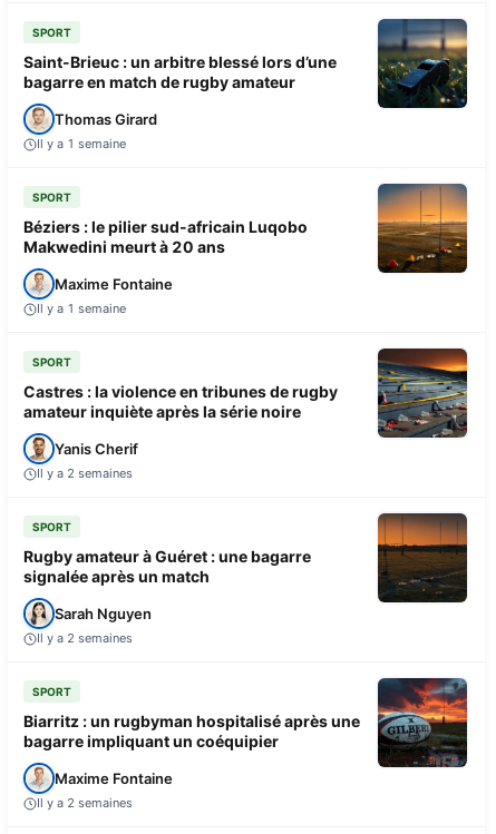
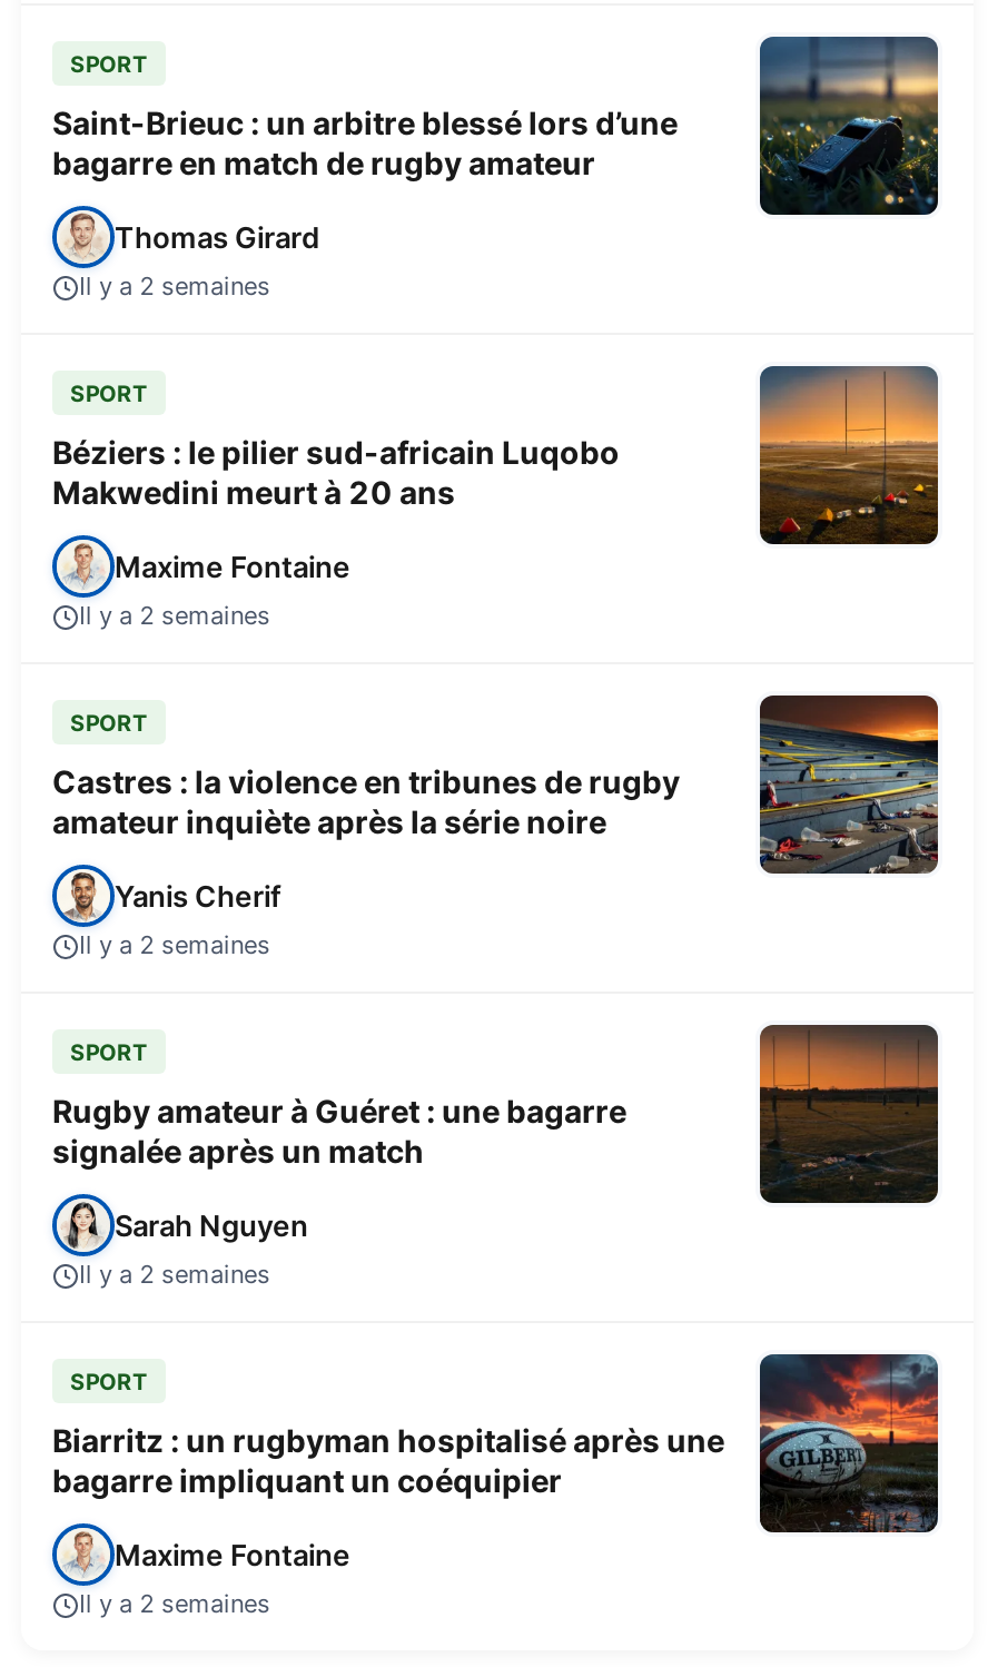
- Il y a 1 semaine
+ Il y a 2 semaines

- Il y a 1 semaine
+ Il y a 2 semaines
